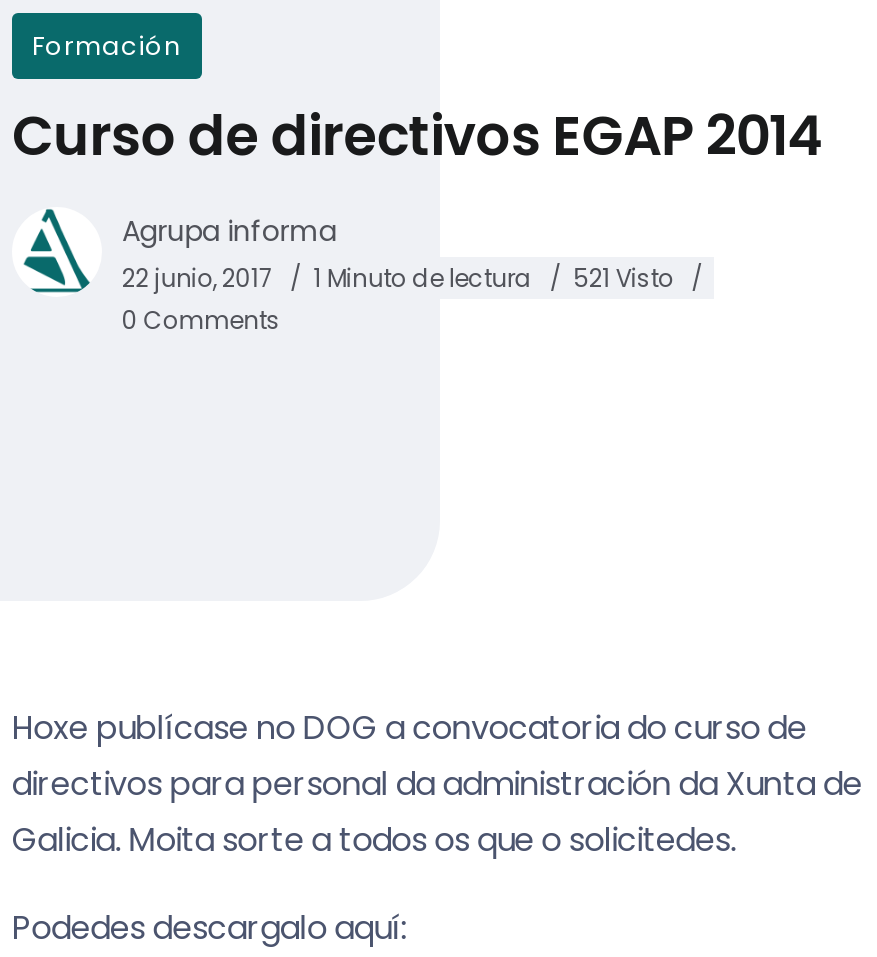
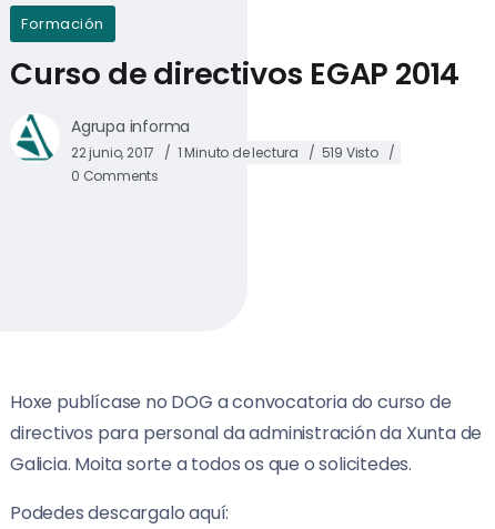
- 22 junio, 2017 1 Minuto de lectura 521 Visto
+ 22 junio, 2017 1 Minuto de lectura 519 Visto
